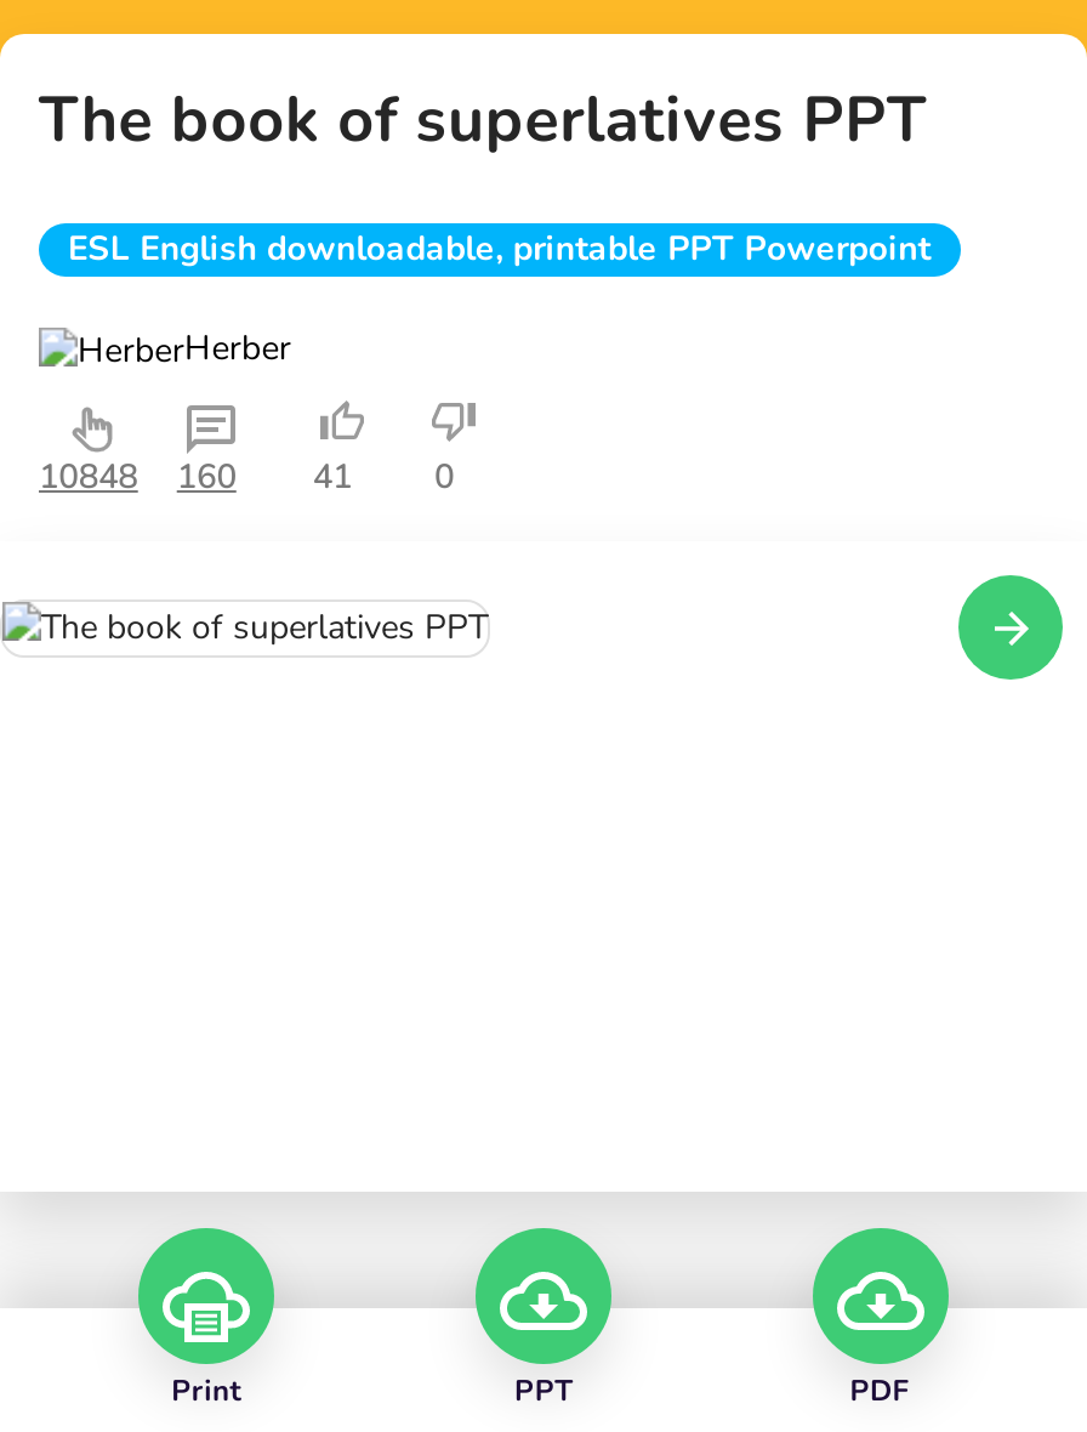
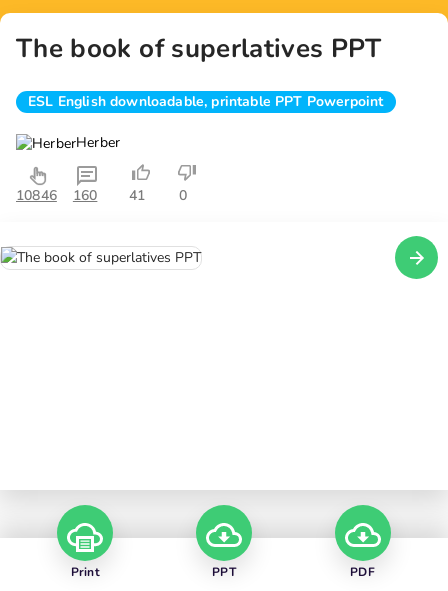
- 10848 160 41 0
+ 10846 160 41 0
